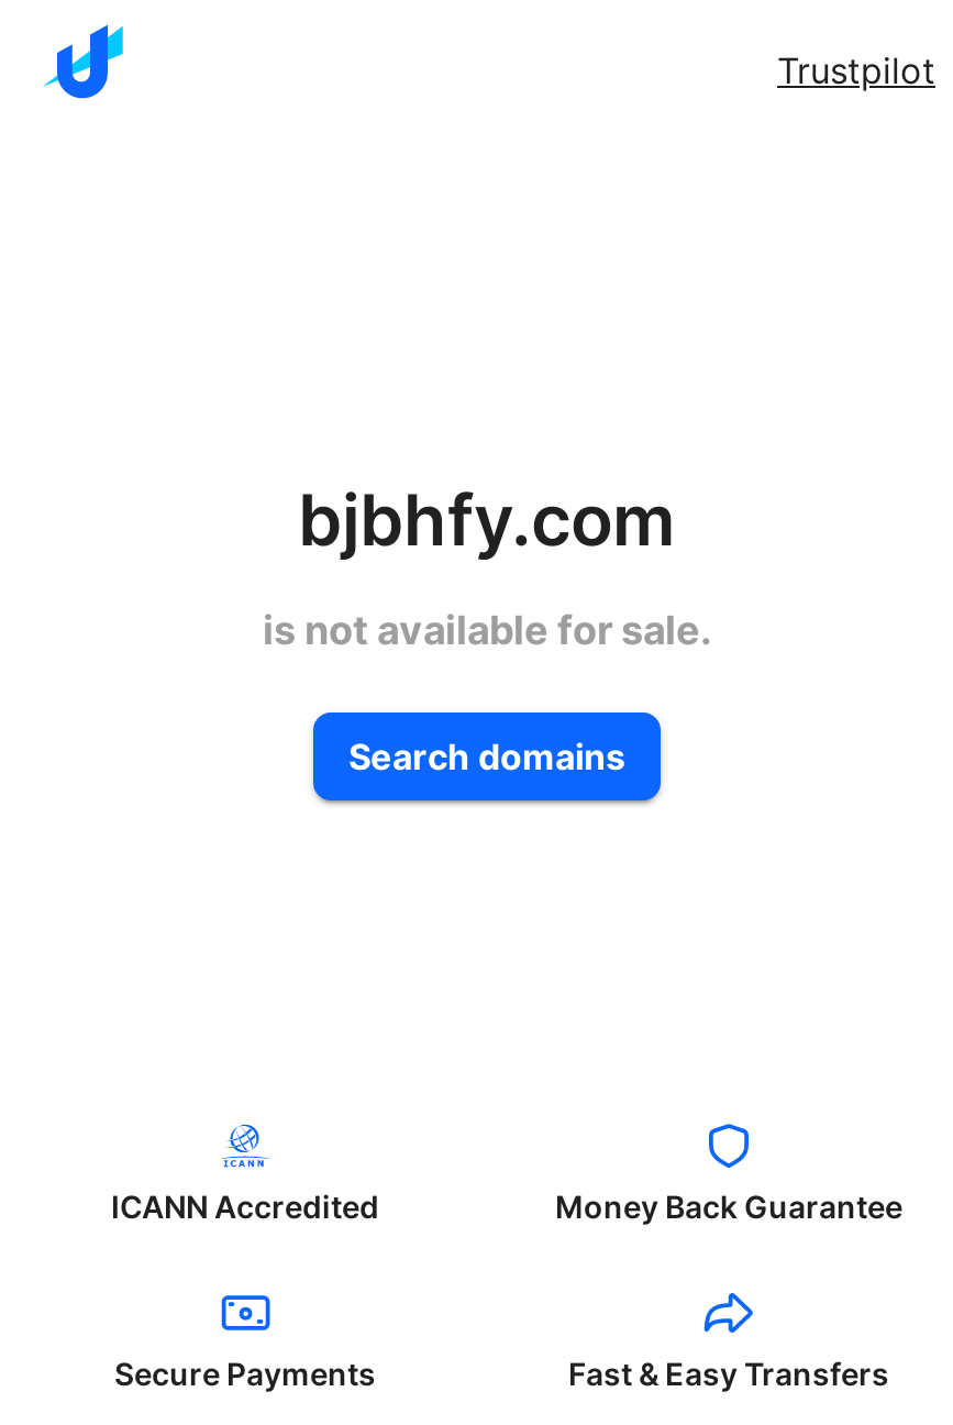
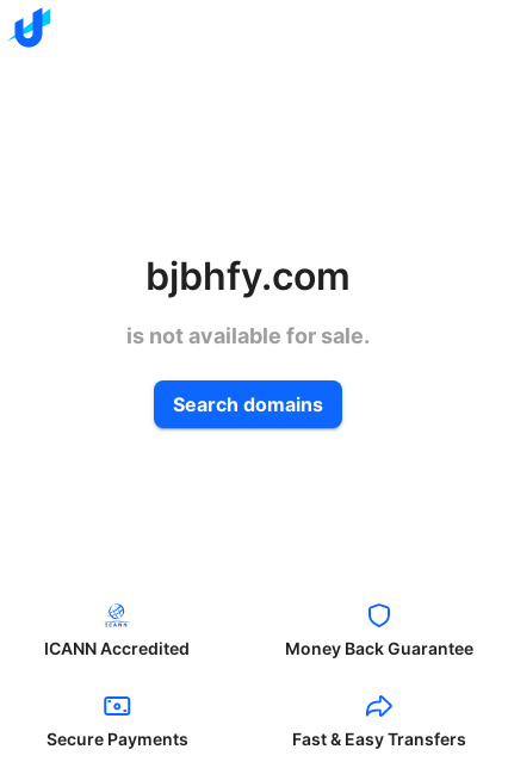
- Trustpilot
